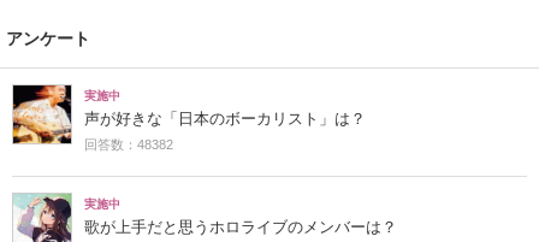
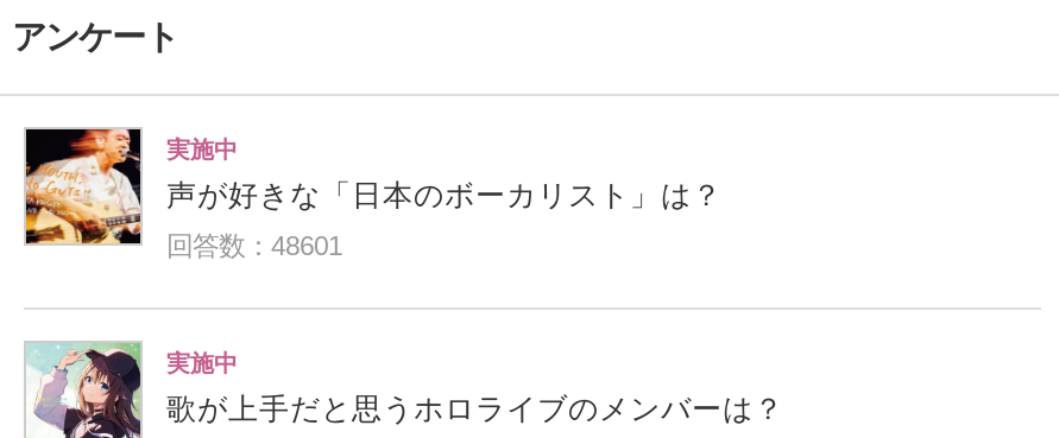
- 回答数：48382
+ 回答数：48601
